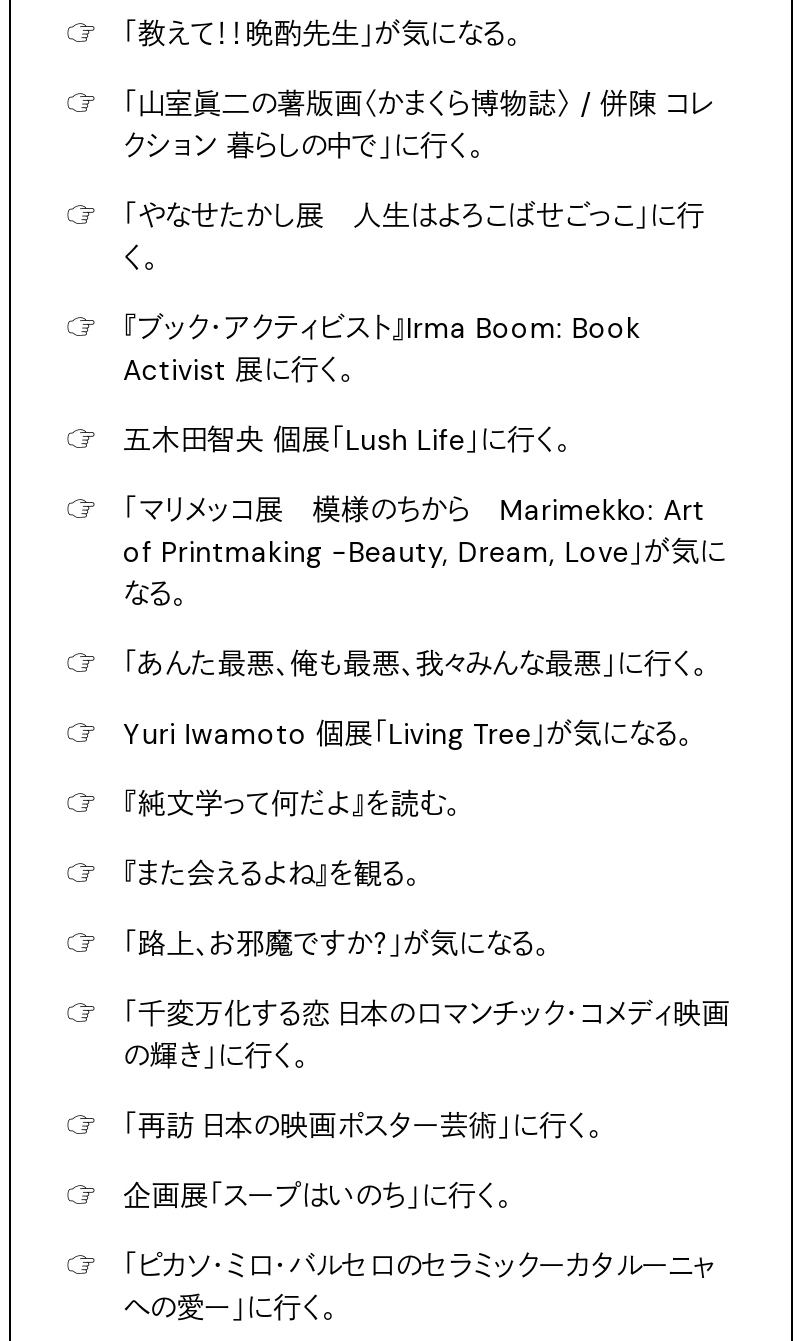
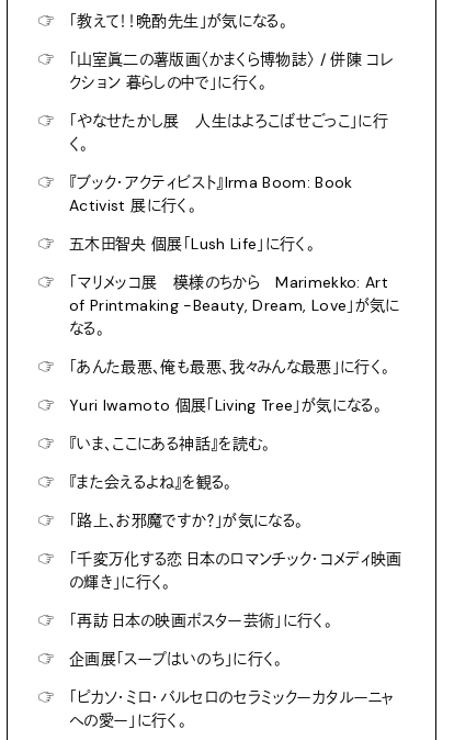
- 『純文学って何だよ』を読む。
+ 『いま、ここにある神話』を読む。
